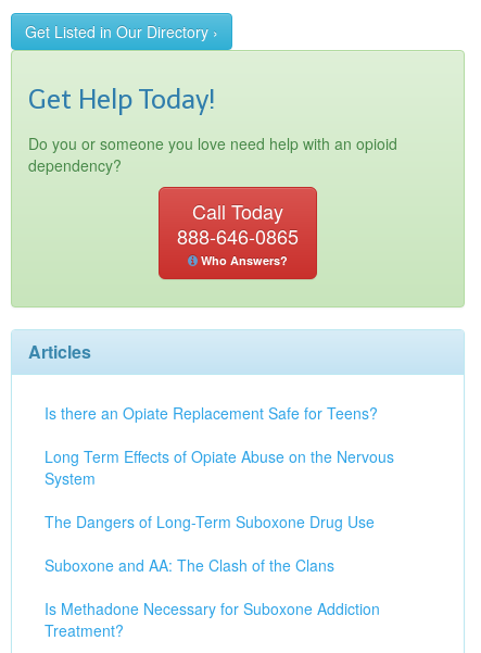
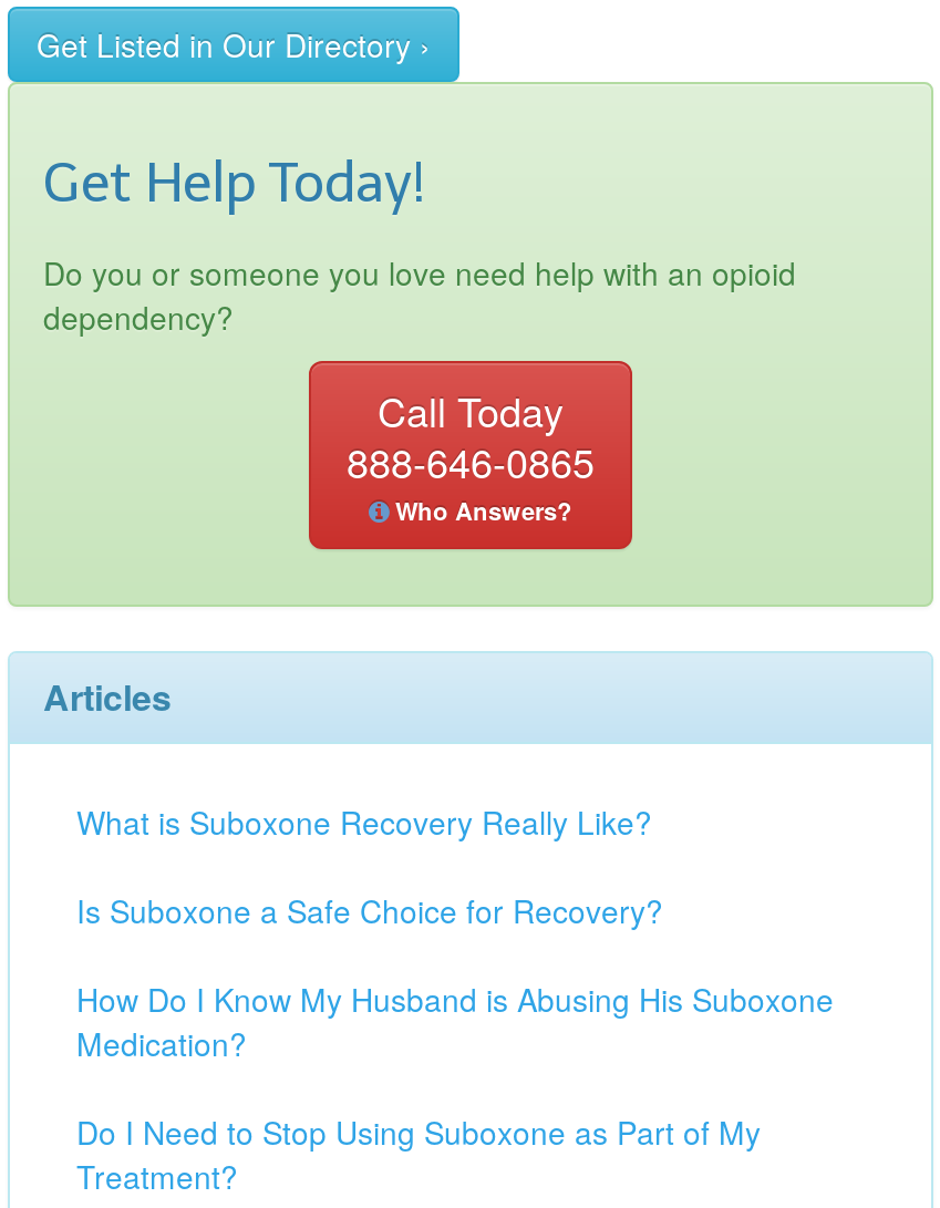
- Is there an Opiate Replacement Safe for Teens?
- Long Term Effects of Opiate Abuse on the Nervous
- System
- The Dangers of Long-Term Suboxone Drug Use
- Suboxone and AA: The Clash of the Clans
- Is Methadone Necessary for Suboxone Addiction
+ What is Suboxone Recovery Really Like?
+ Is Suboxone a Safe Choice for Recovery?
+ How Do I Know My Husband is Abusing His Suboxone
+ Medication?
+ Do I Need to Stop Using Suboxone as Part of My
